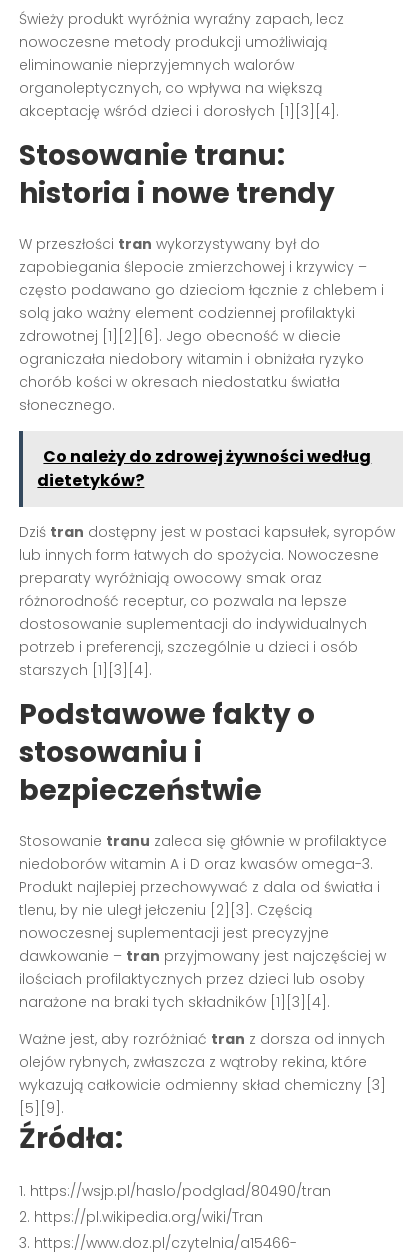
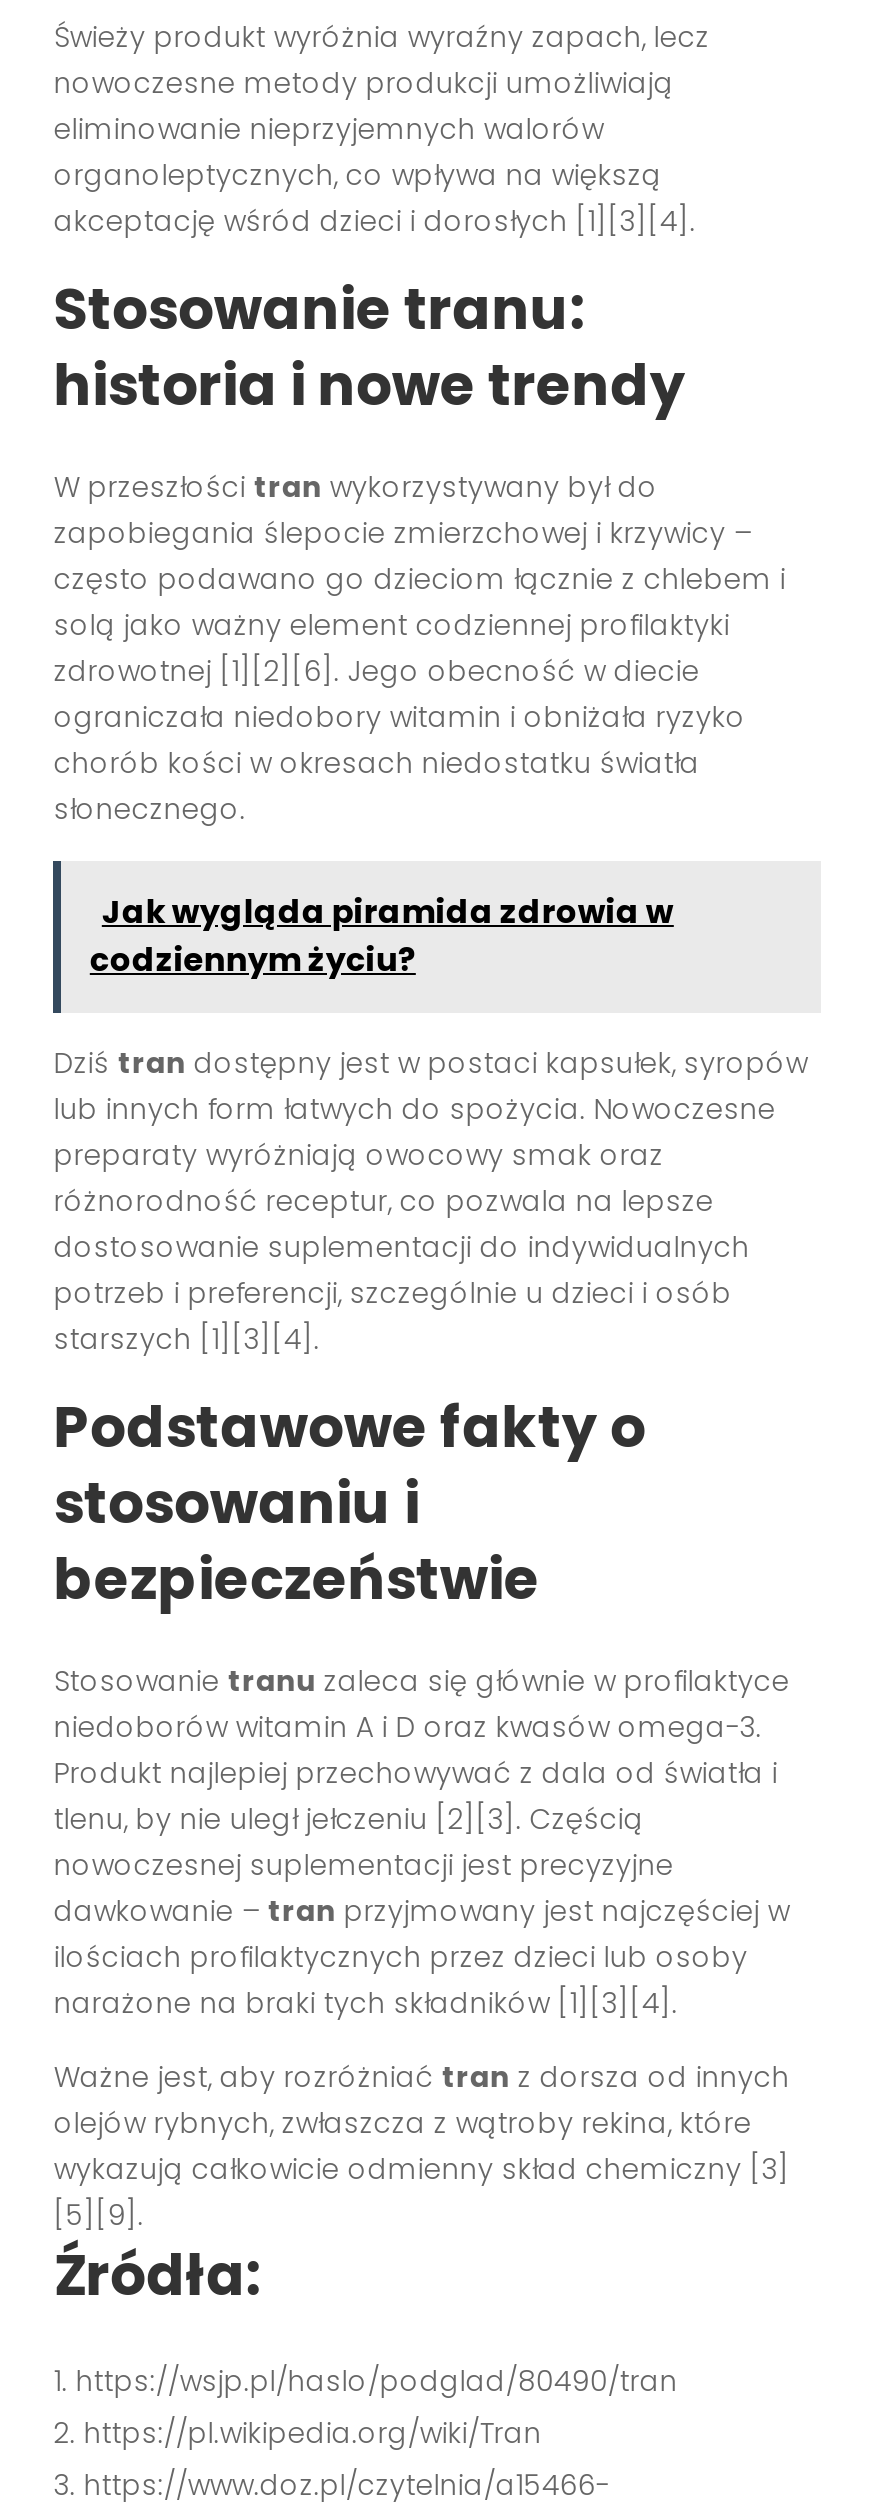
- Co należy do zdrowej żywności według
- dietetyków?
+ Jak wygląda piramida zdrowia w
+ codziennym życiu?
